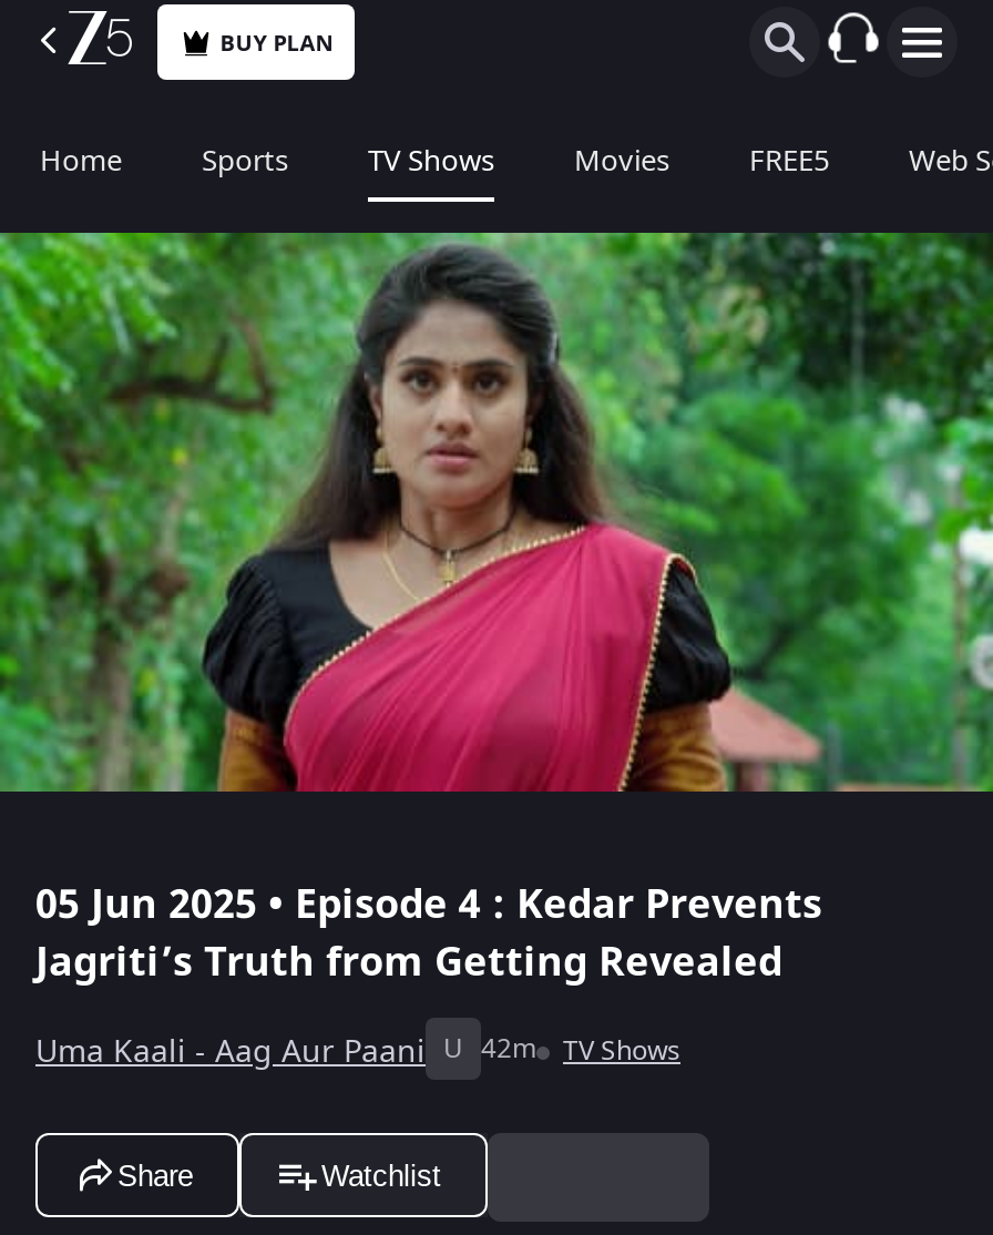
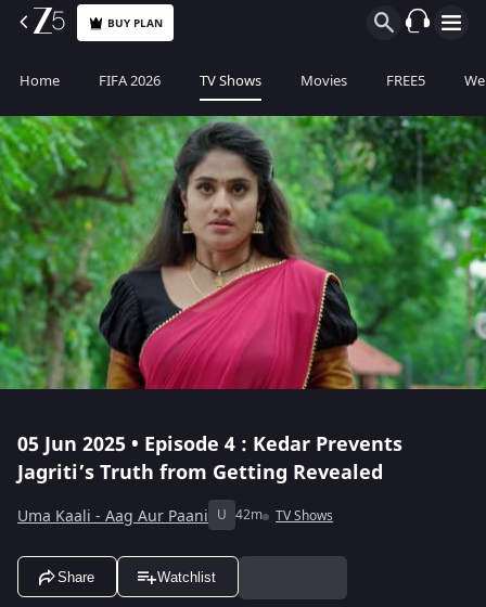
- Sports
+ FIFA 2026
